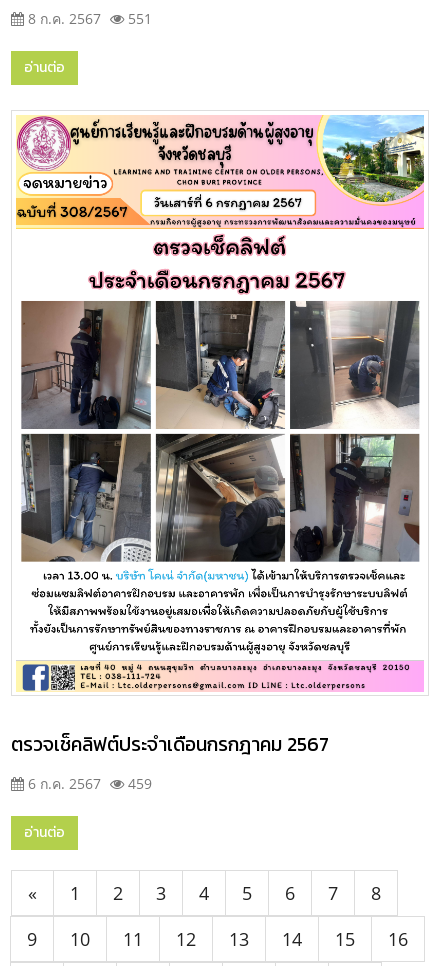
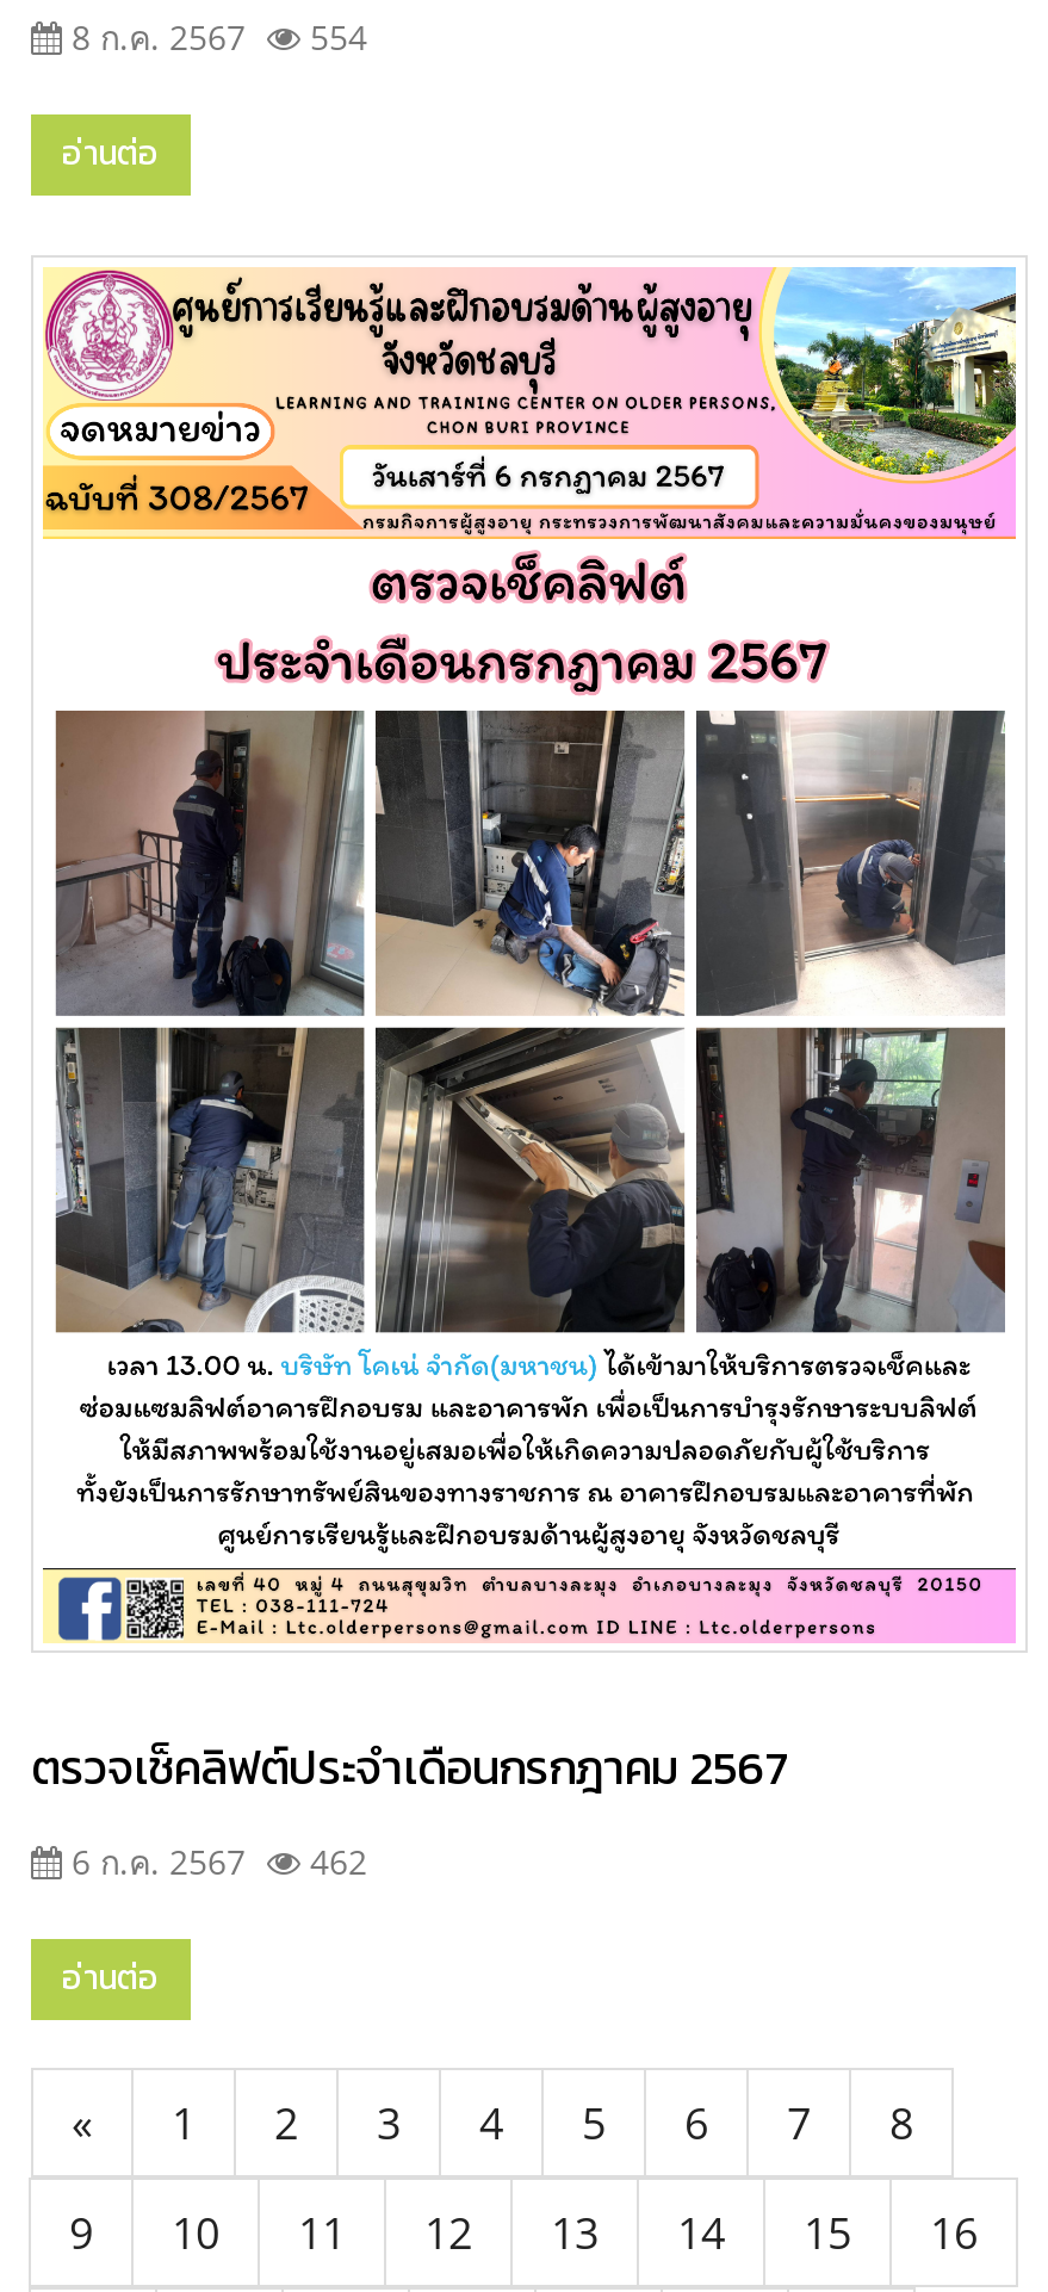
- 8 ก.ค. 2567 551
+ 8 ก.ค. 2567 554

- 459
+ 462
